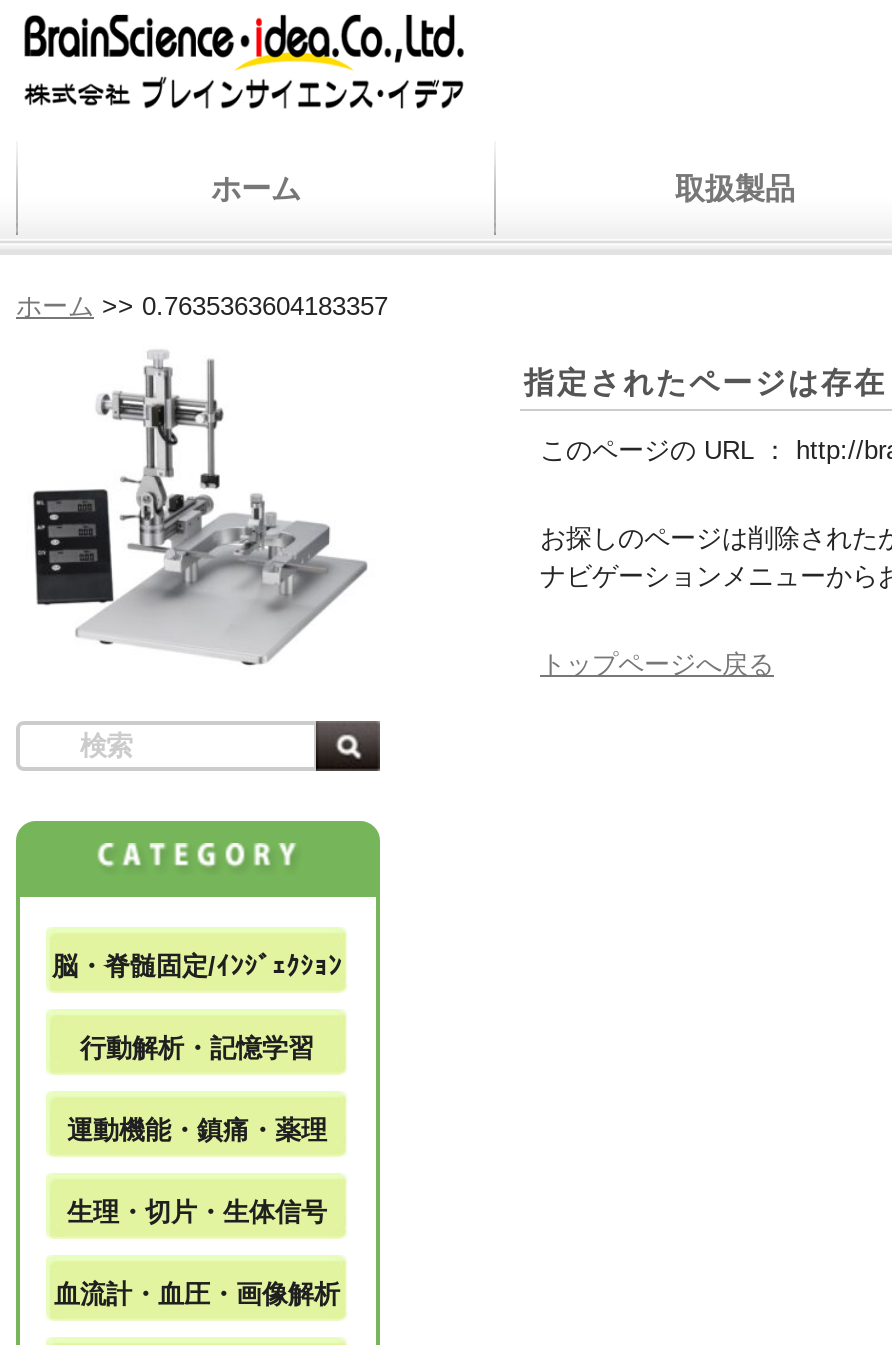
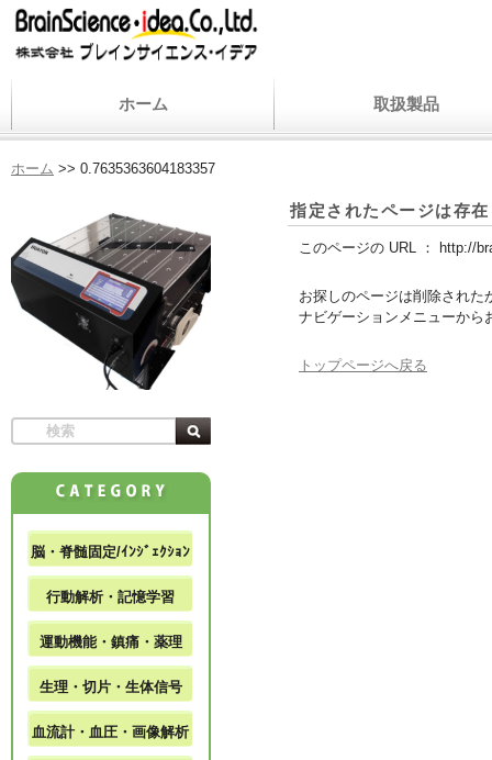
- [image]
+ [image]
